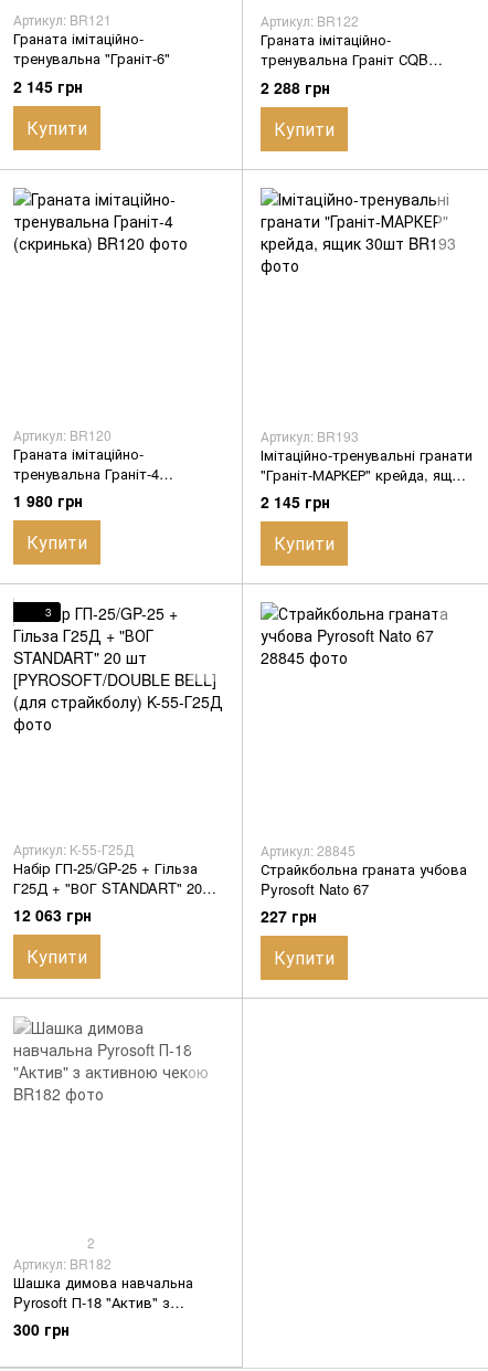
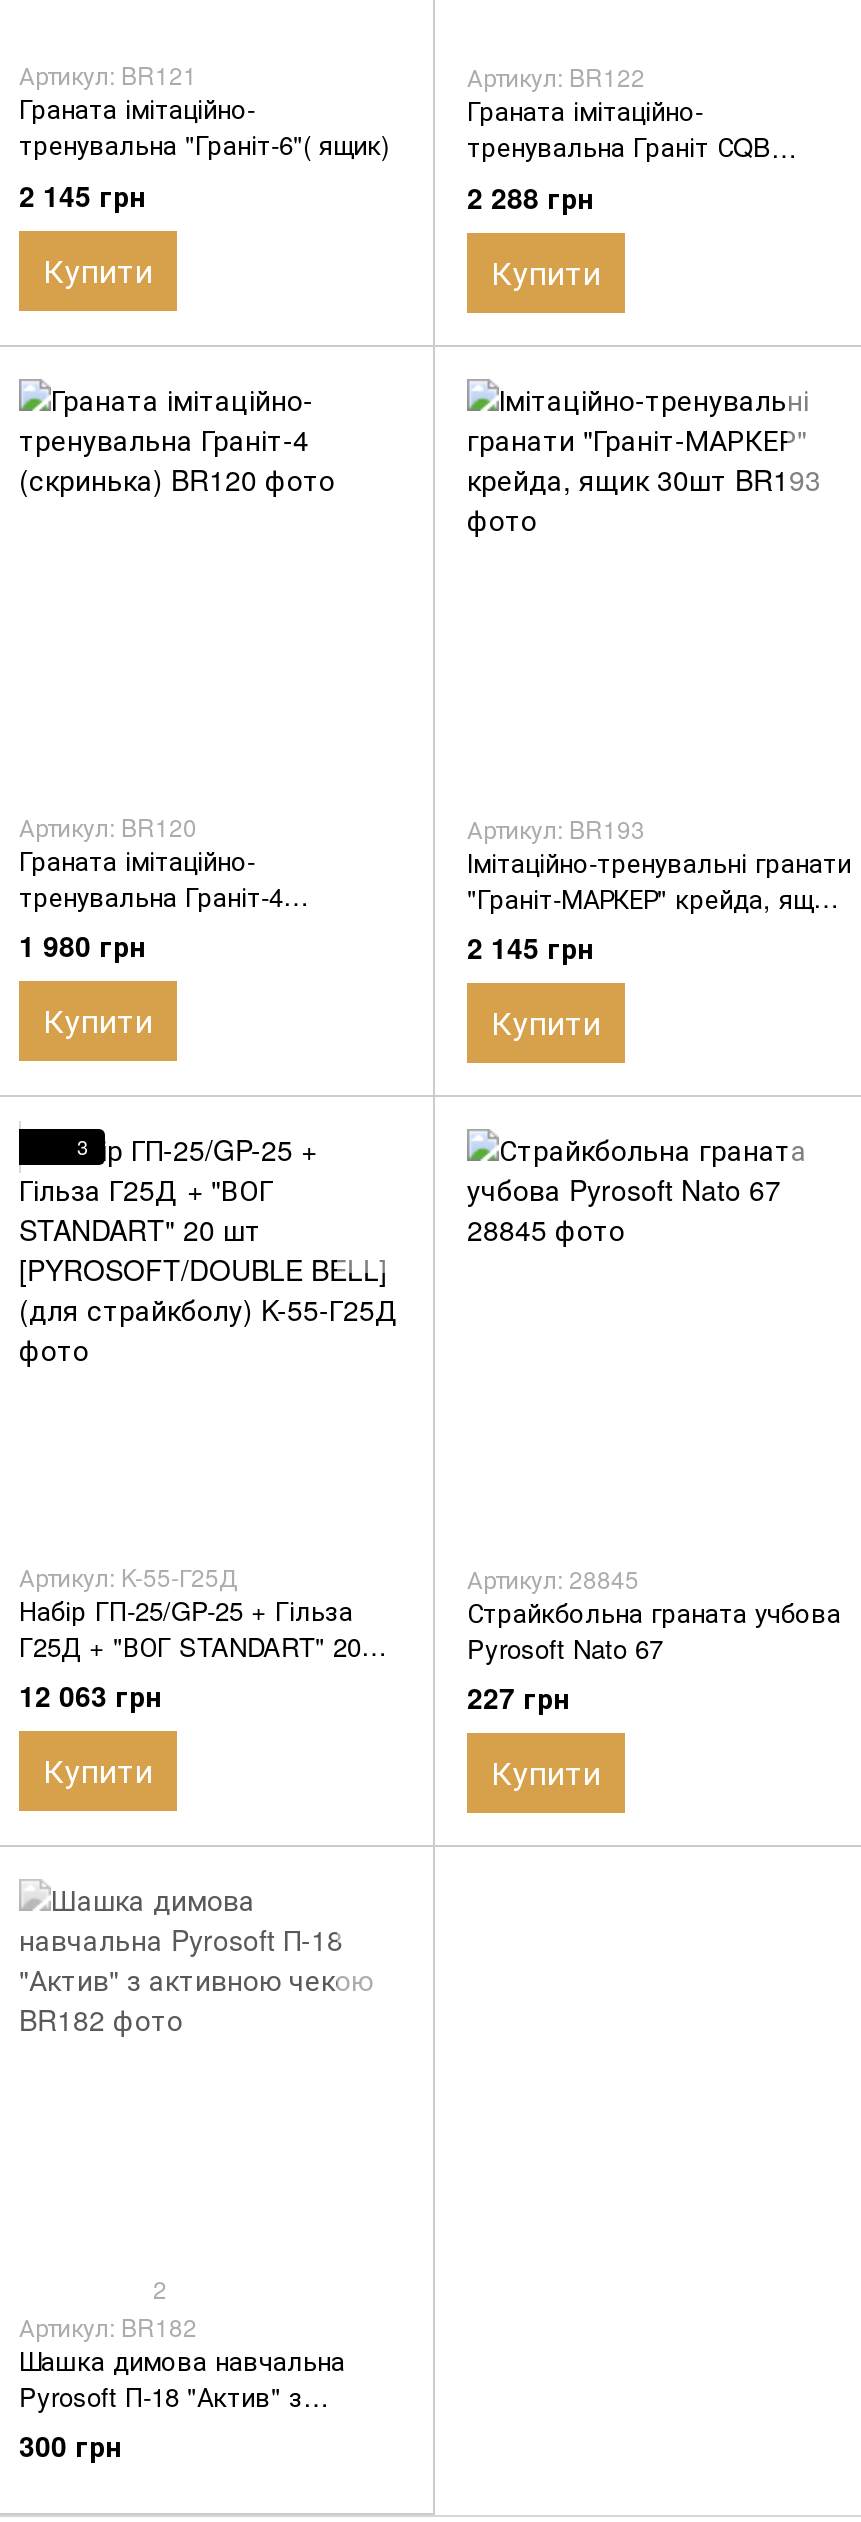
- тренувальна "Граніт-6"
+ тренувальна "Граніт-6"( ящик)
